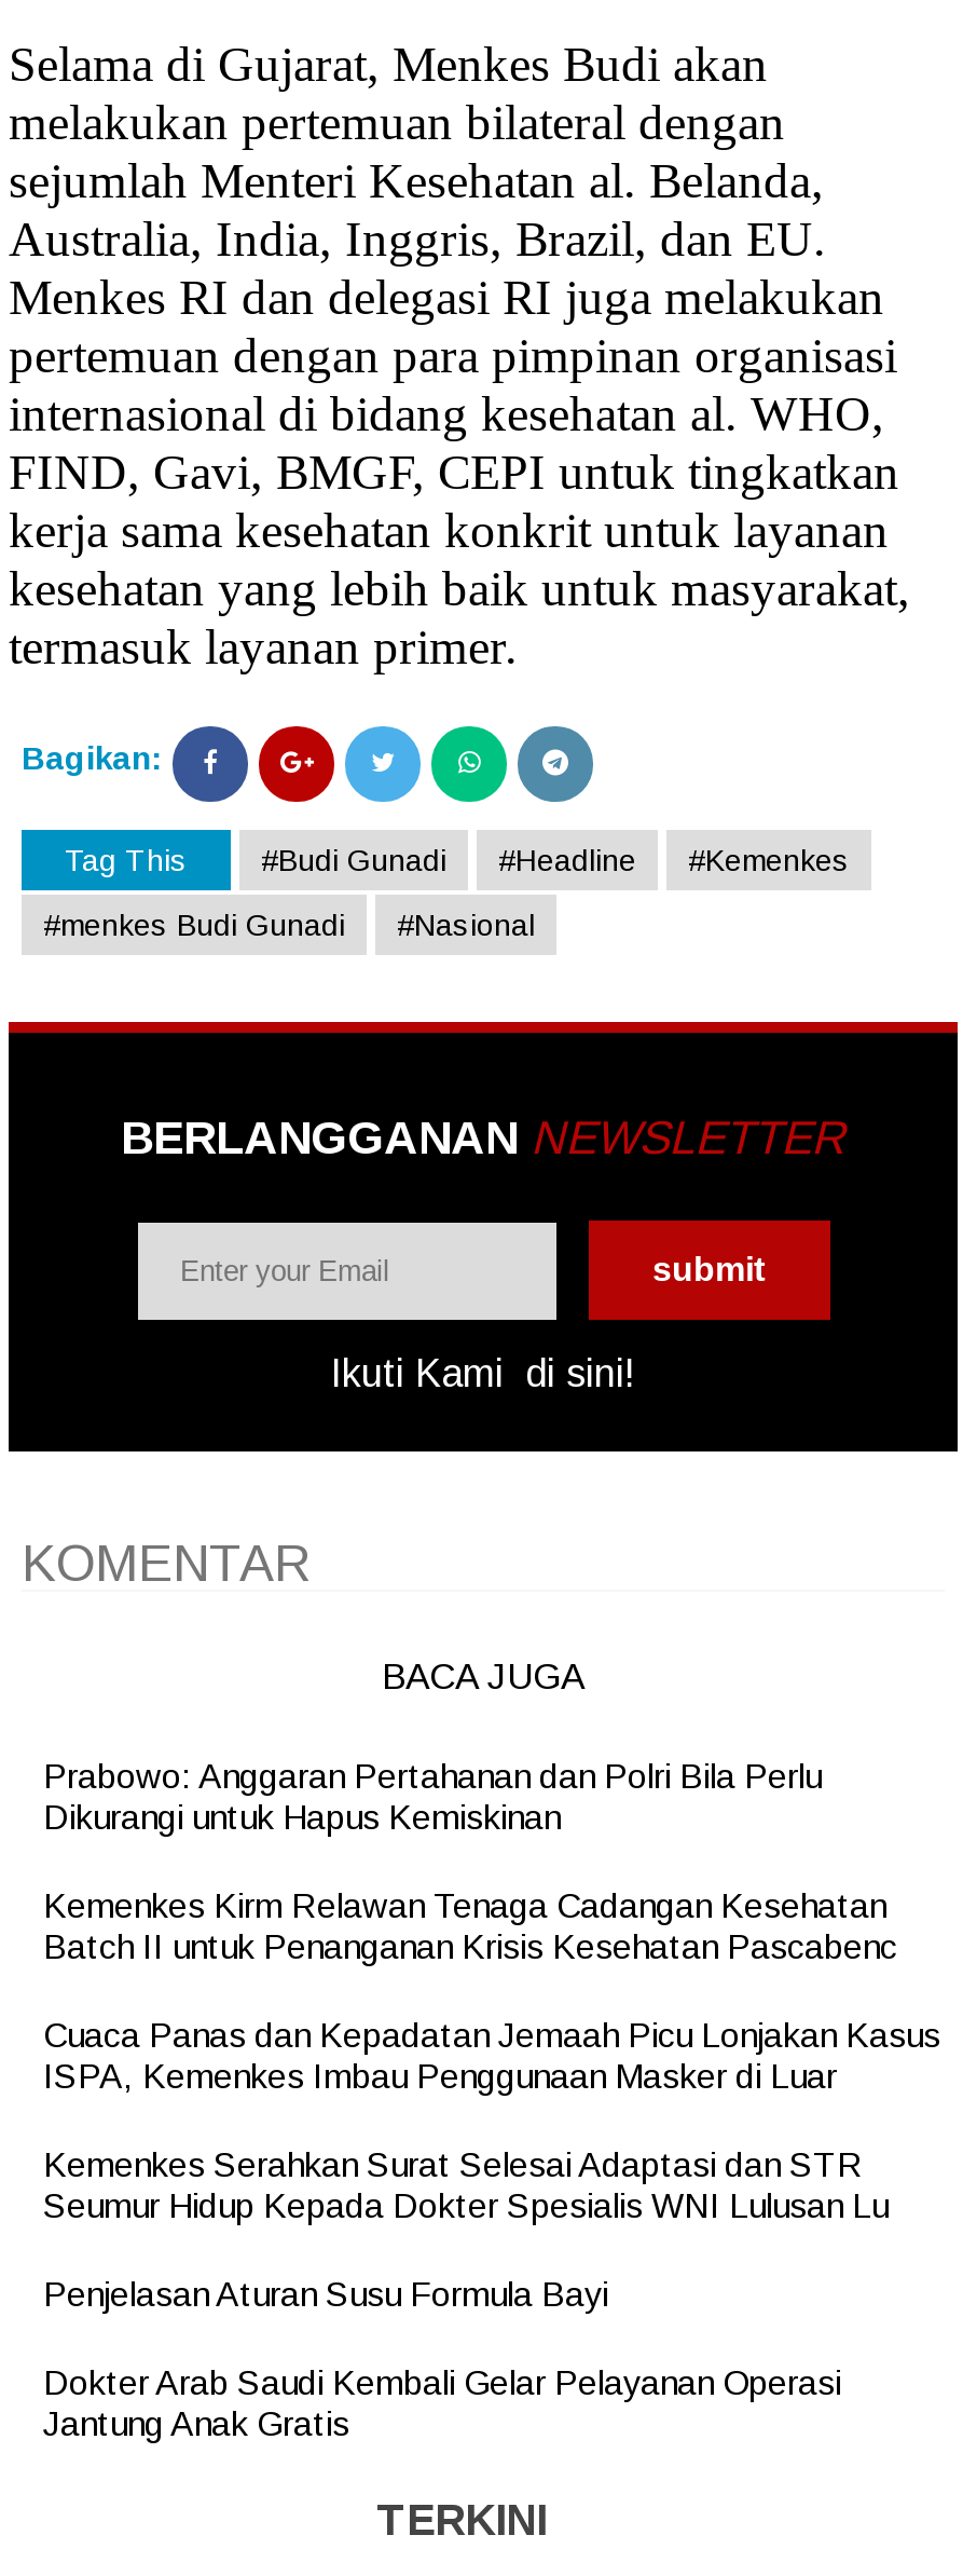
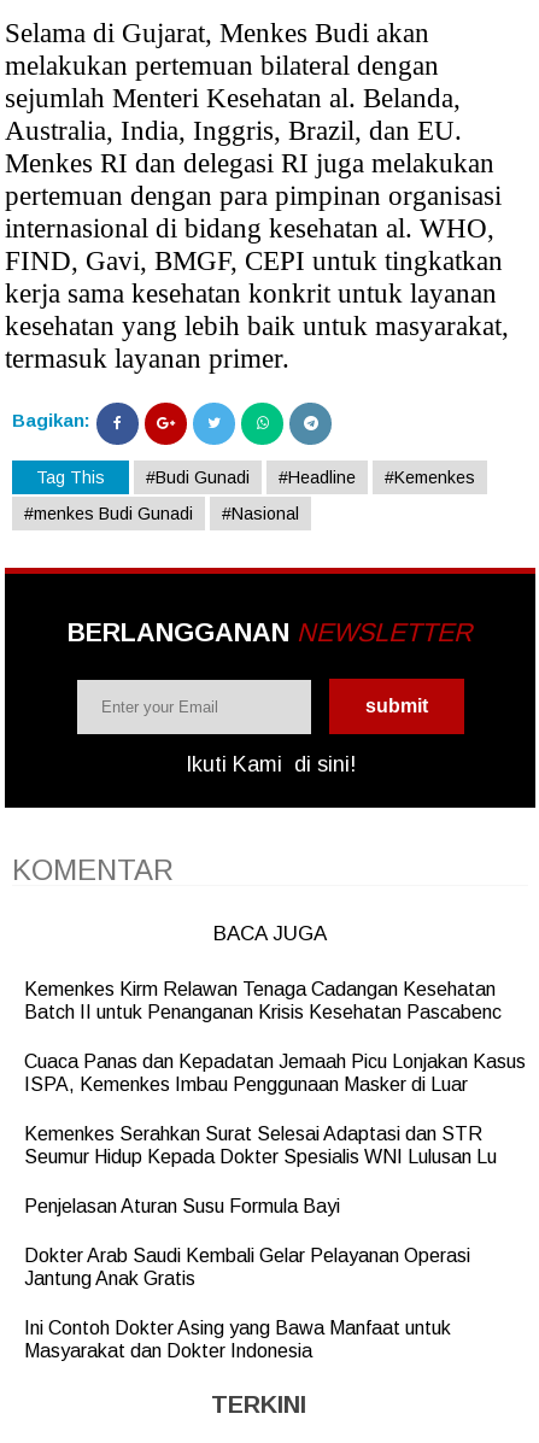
- Prabowo: Anggaran Pertahanan dan Polri Bila Perlu
- Dikurangi untuk Hapus Kemiskinan

moved up: Kemenkes Kirm Relawan Tenaga Cadangan Kesehatan | Batch II untuk Penanganan Krisis Kesehatan Pascabenc | Cuaca Panas dan Kepadatan Jemaah Picu Lonjakan Kasus | ... | Dokter Arab Saudi Kembali Gelar Pelayanan Operasi | Jantung Anak Gratis

+ Ini Contoh Dokter Asing yang Bawa Manfaat untuk
+ Masyarakat dan Dokter Indonesia
